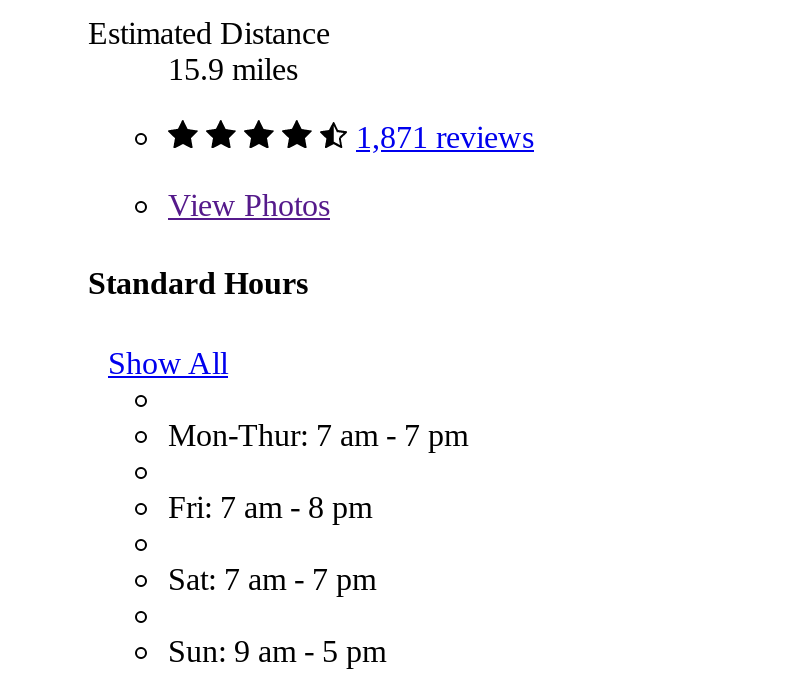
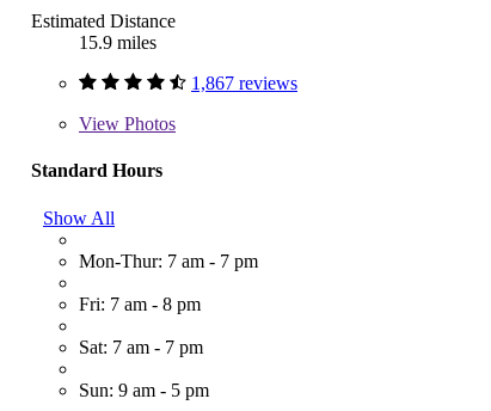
- 1,871 reviews
+ 1,867 reviews
